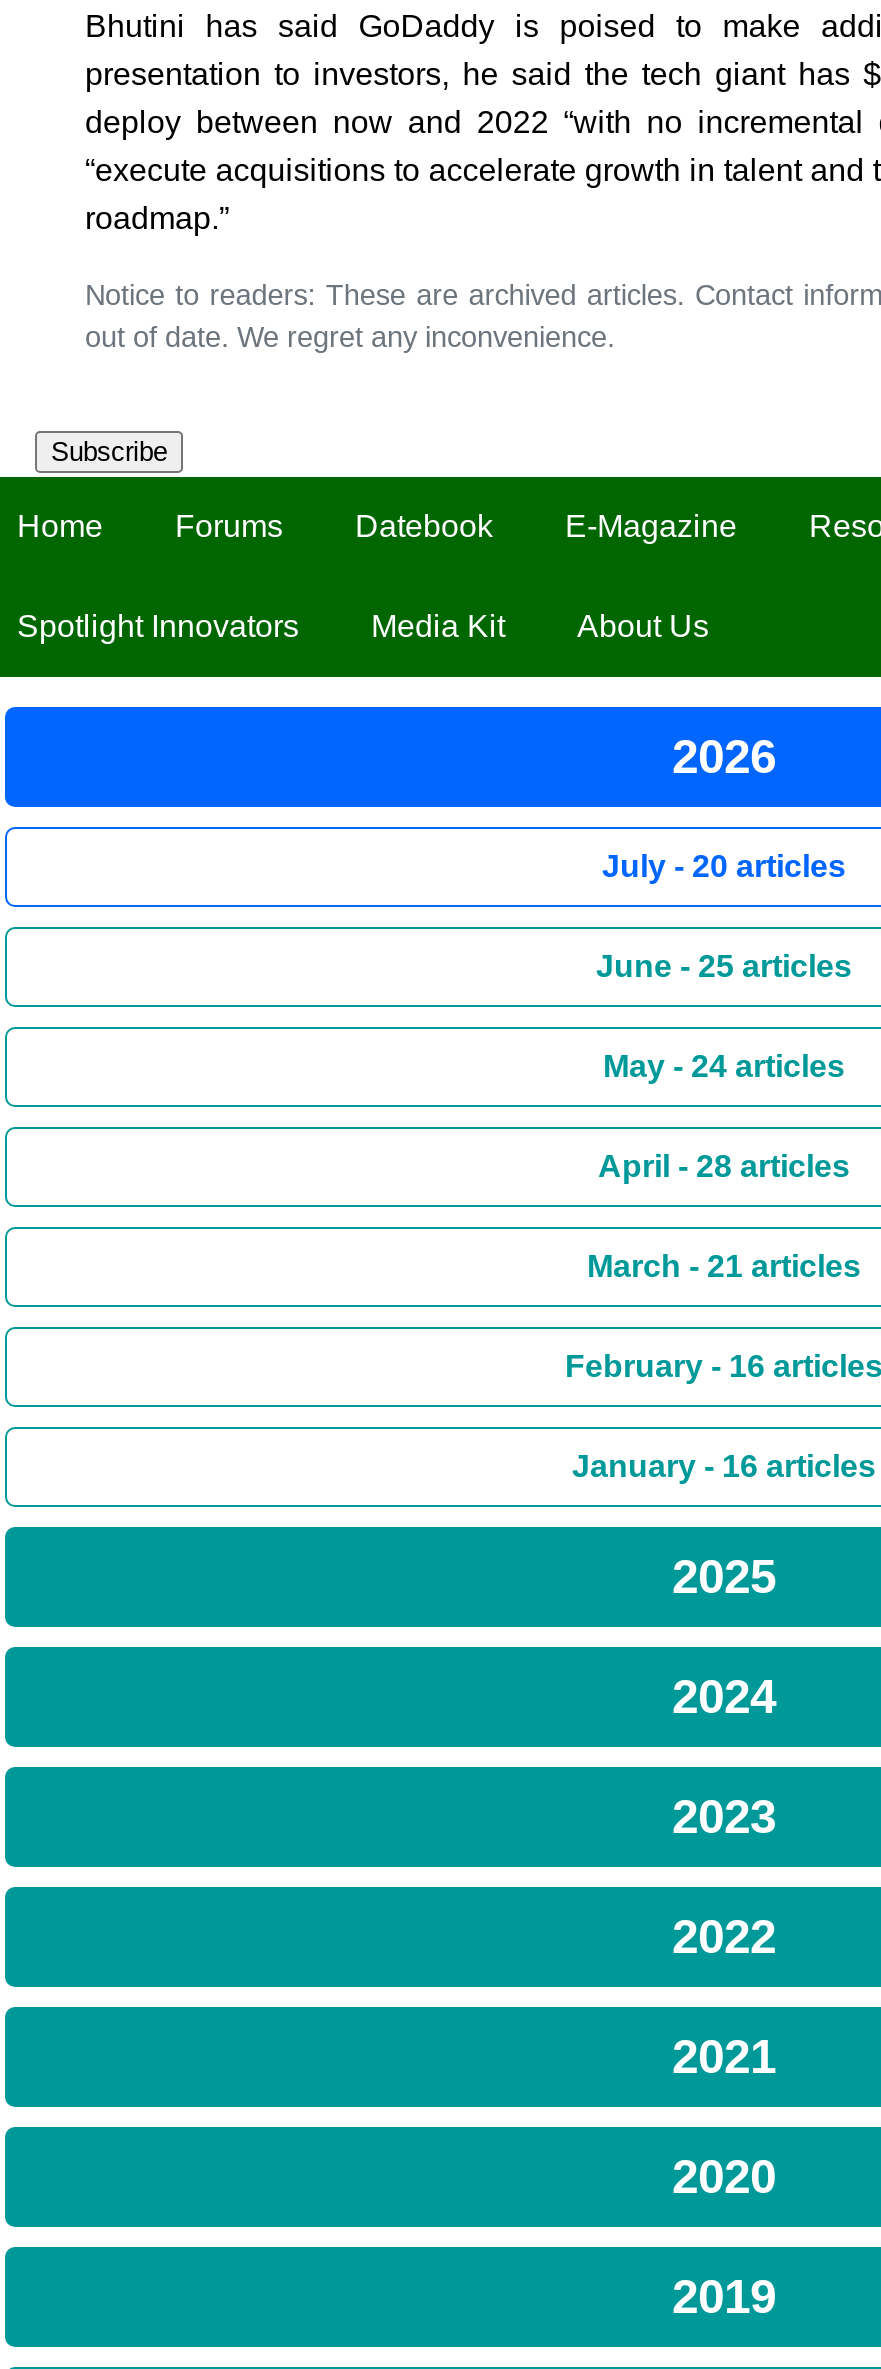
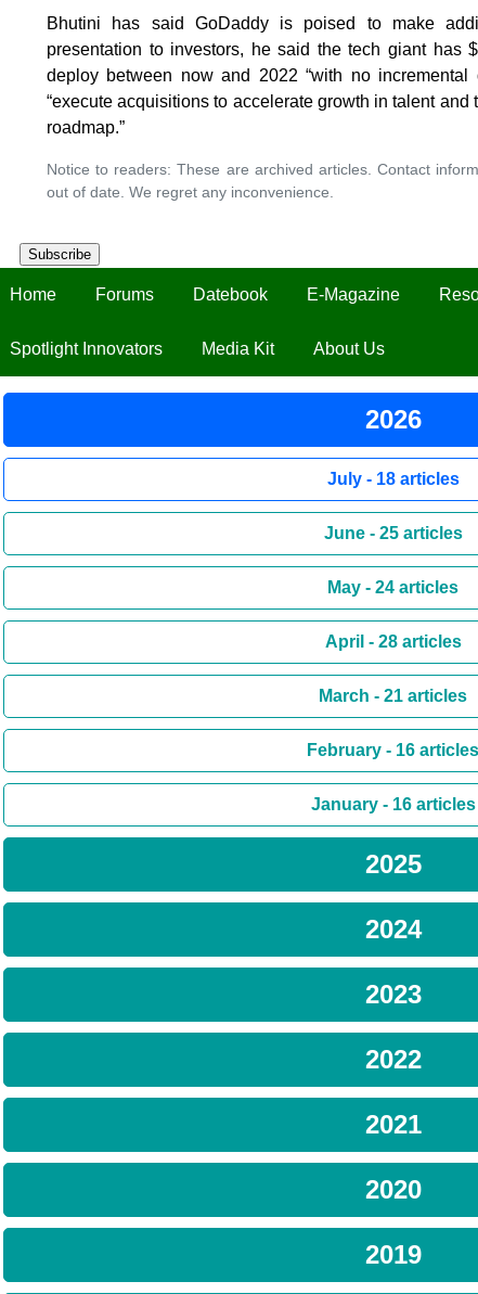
- July - 20 articles
+ July - 18 articles
